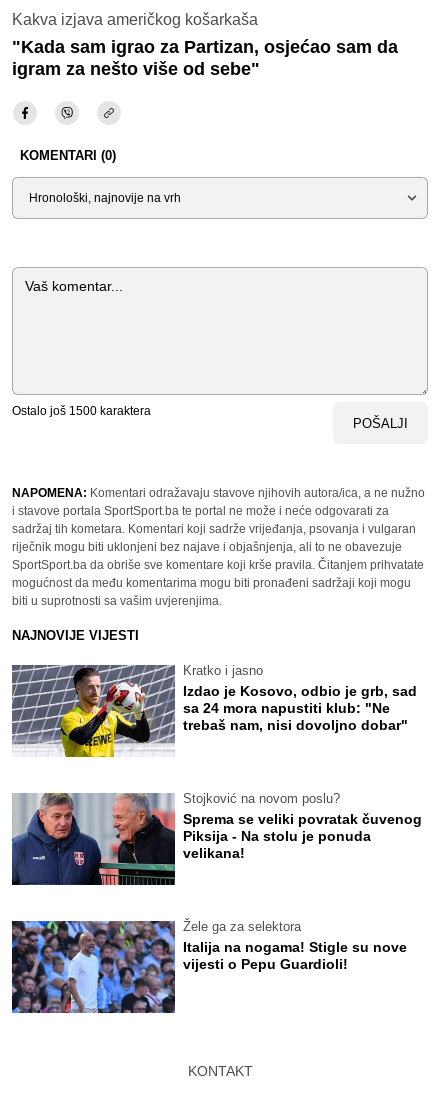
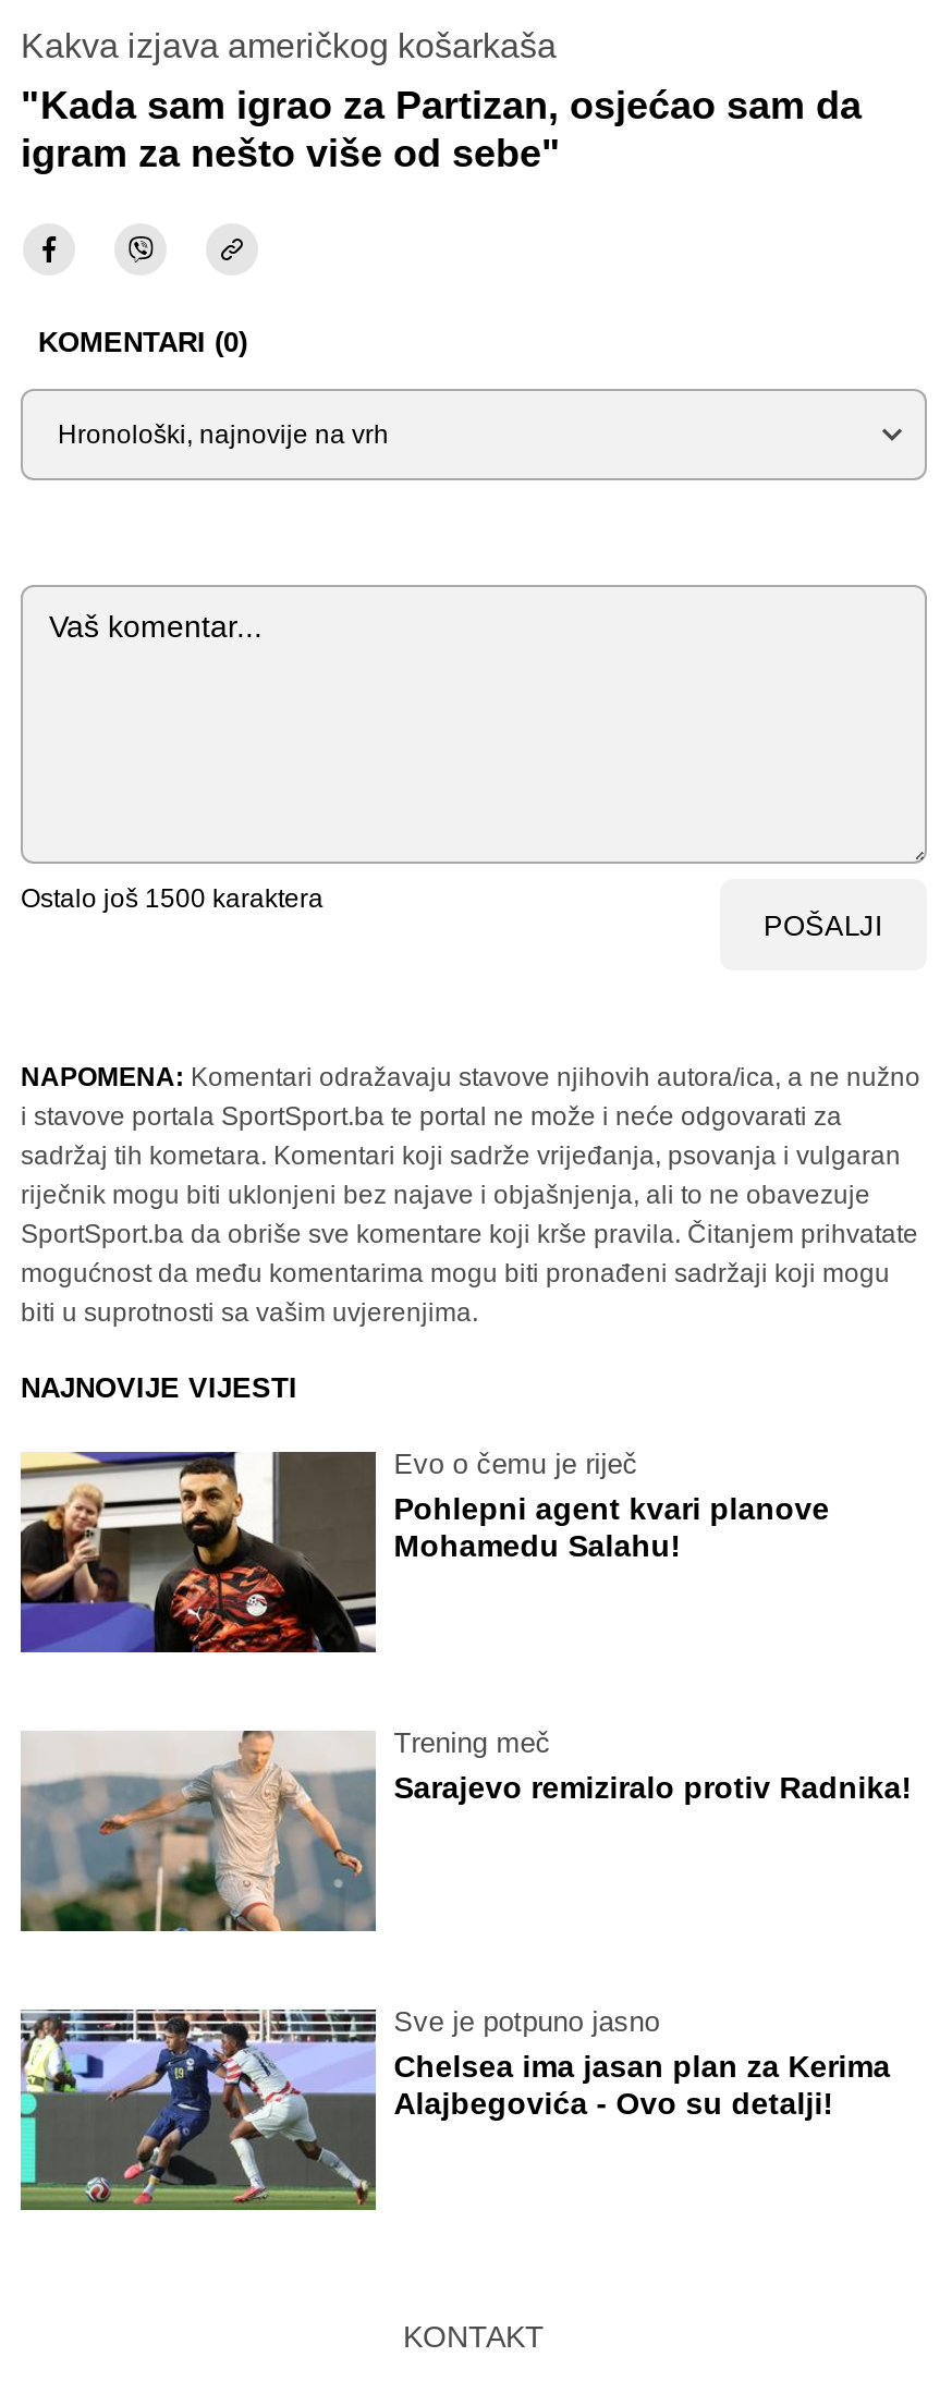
- [image]
- Kratko i jasno
- Izdao je Kosovo, odbio je grb, sad
- sa 24 mora napustiti klub: "Ne
- trebaš nam, nisi dovoljno dobar"
+ [image]
+ Evo o čemu je riječ
+ Pohlepni agent kvari planove
+ Mohamedu Salahu!

- [image]
- Stojković na novom poslu?
- Sprema se veliki povratak čuvenog
- Piksija - Na stolu je ponuda
- velikana!
+ [image]
+ Trening meč
+ Sarajevo remiziralo protiv Radnika!

- [image]
- Žele ga za selektora
- Italija na nogama! Stigle su nove
- vijesti o Pepu Guardioli!
+ [image]
+ Sve je potpuno jasno
+ Chelsea ima jasan plan za Kerima
+ Alajbegovića - Ovo su detalji!
